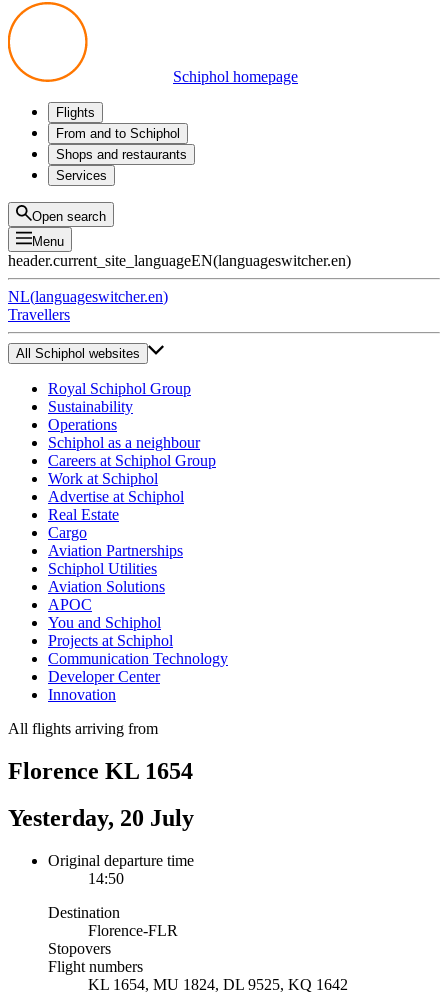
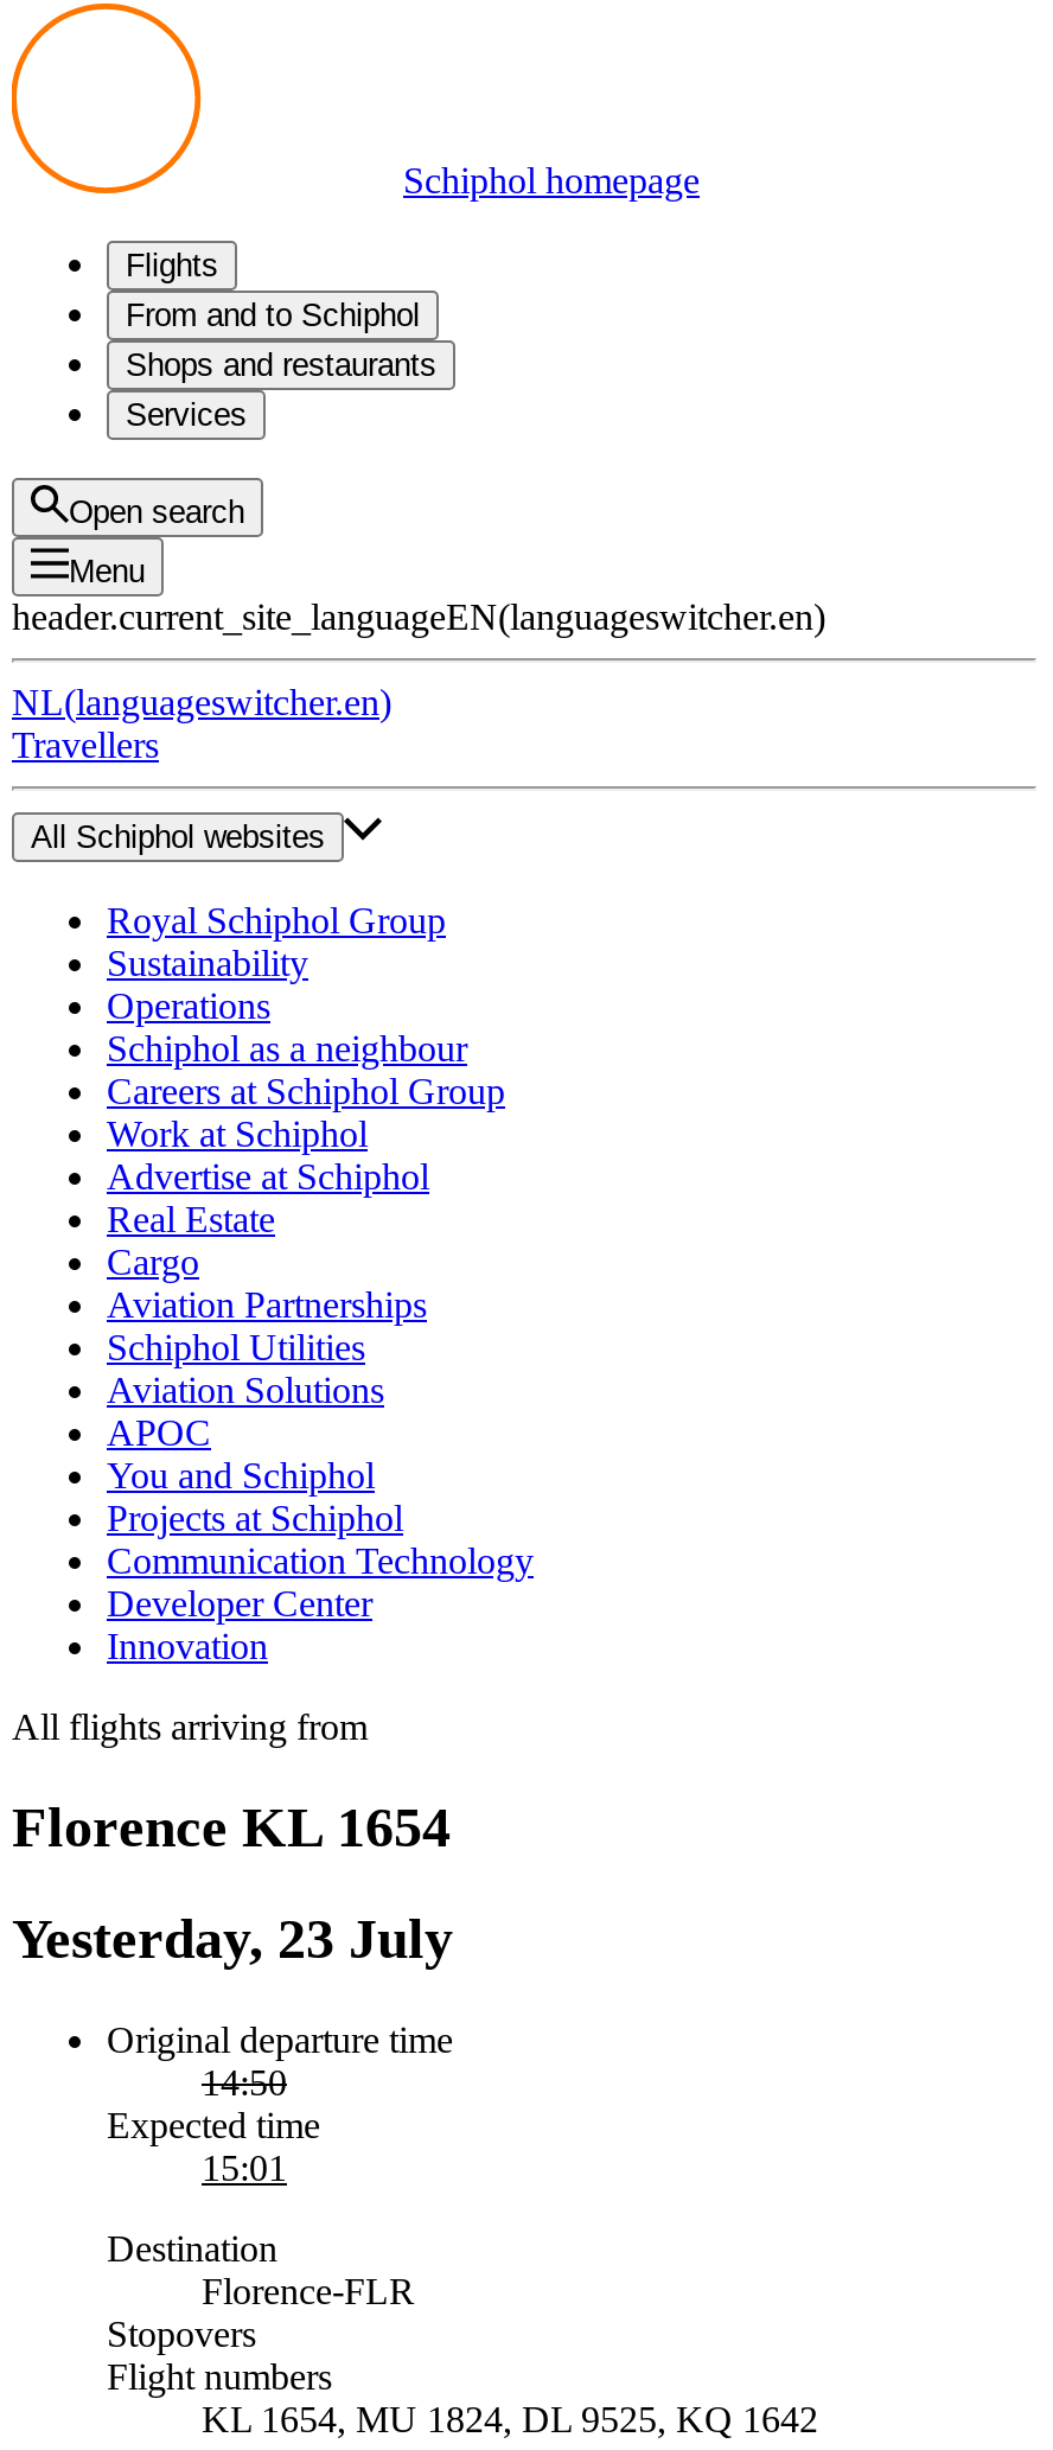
- Yesterday, 20 July
+ Yesterday, 23 July

+ Expected time
+ 15:01
